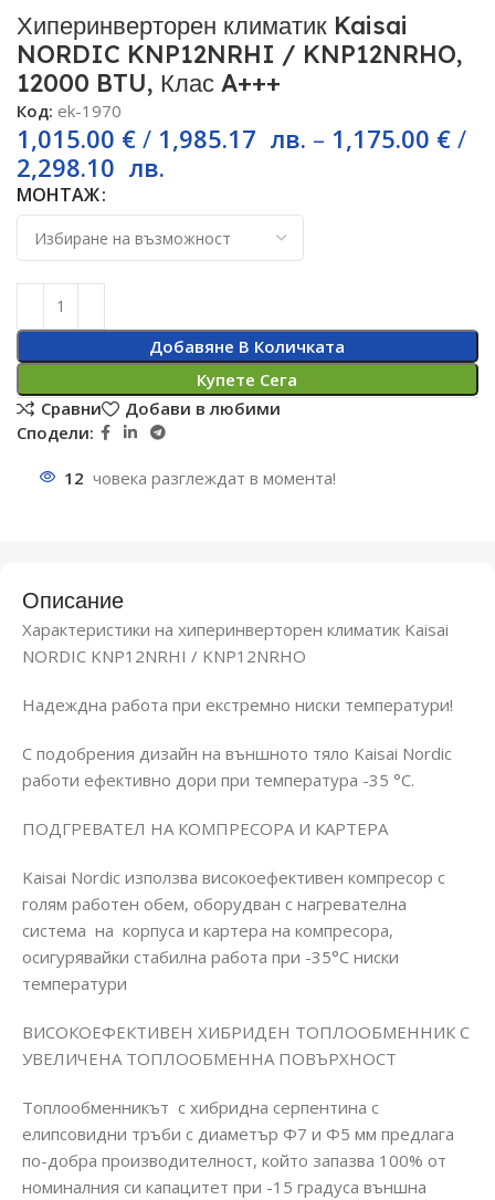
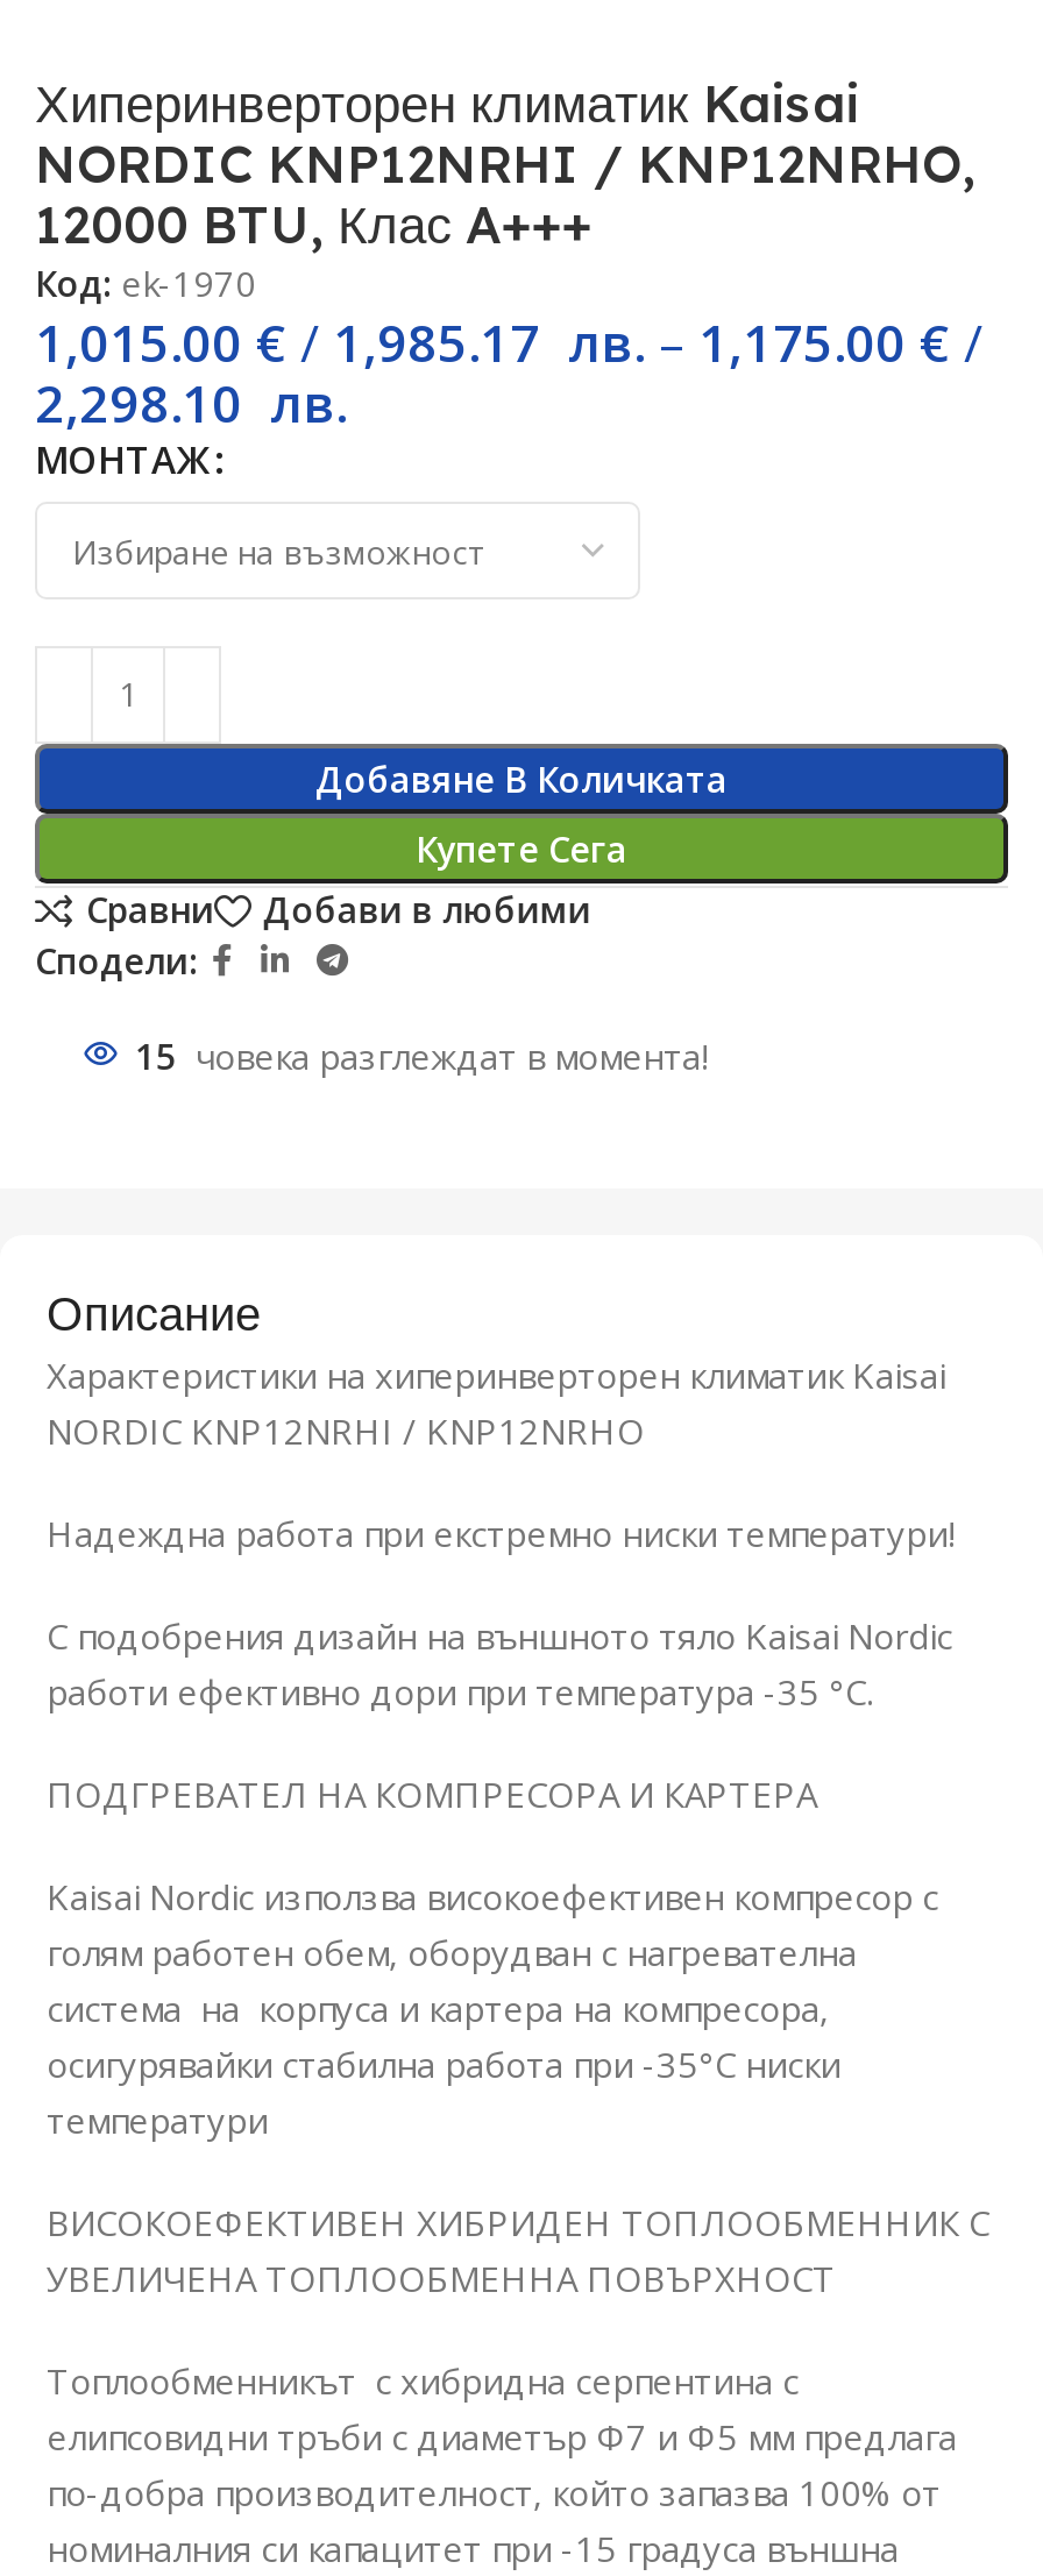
- 12 човека разглеждат в момента!
+ 15 човека разглеждат в момента!
